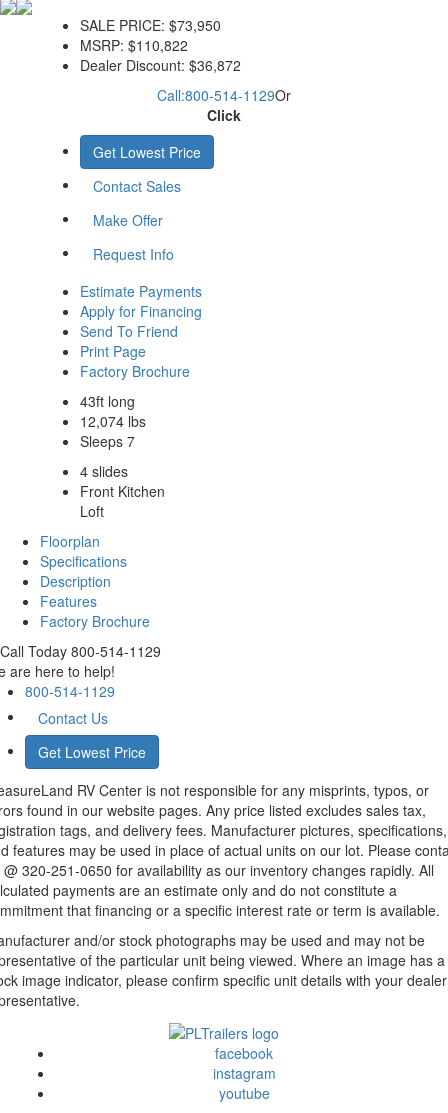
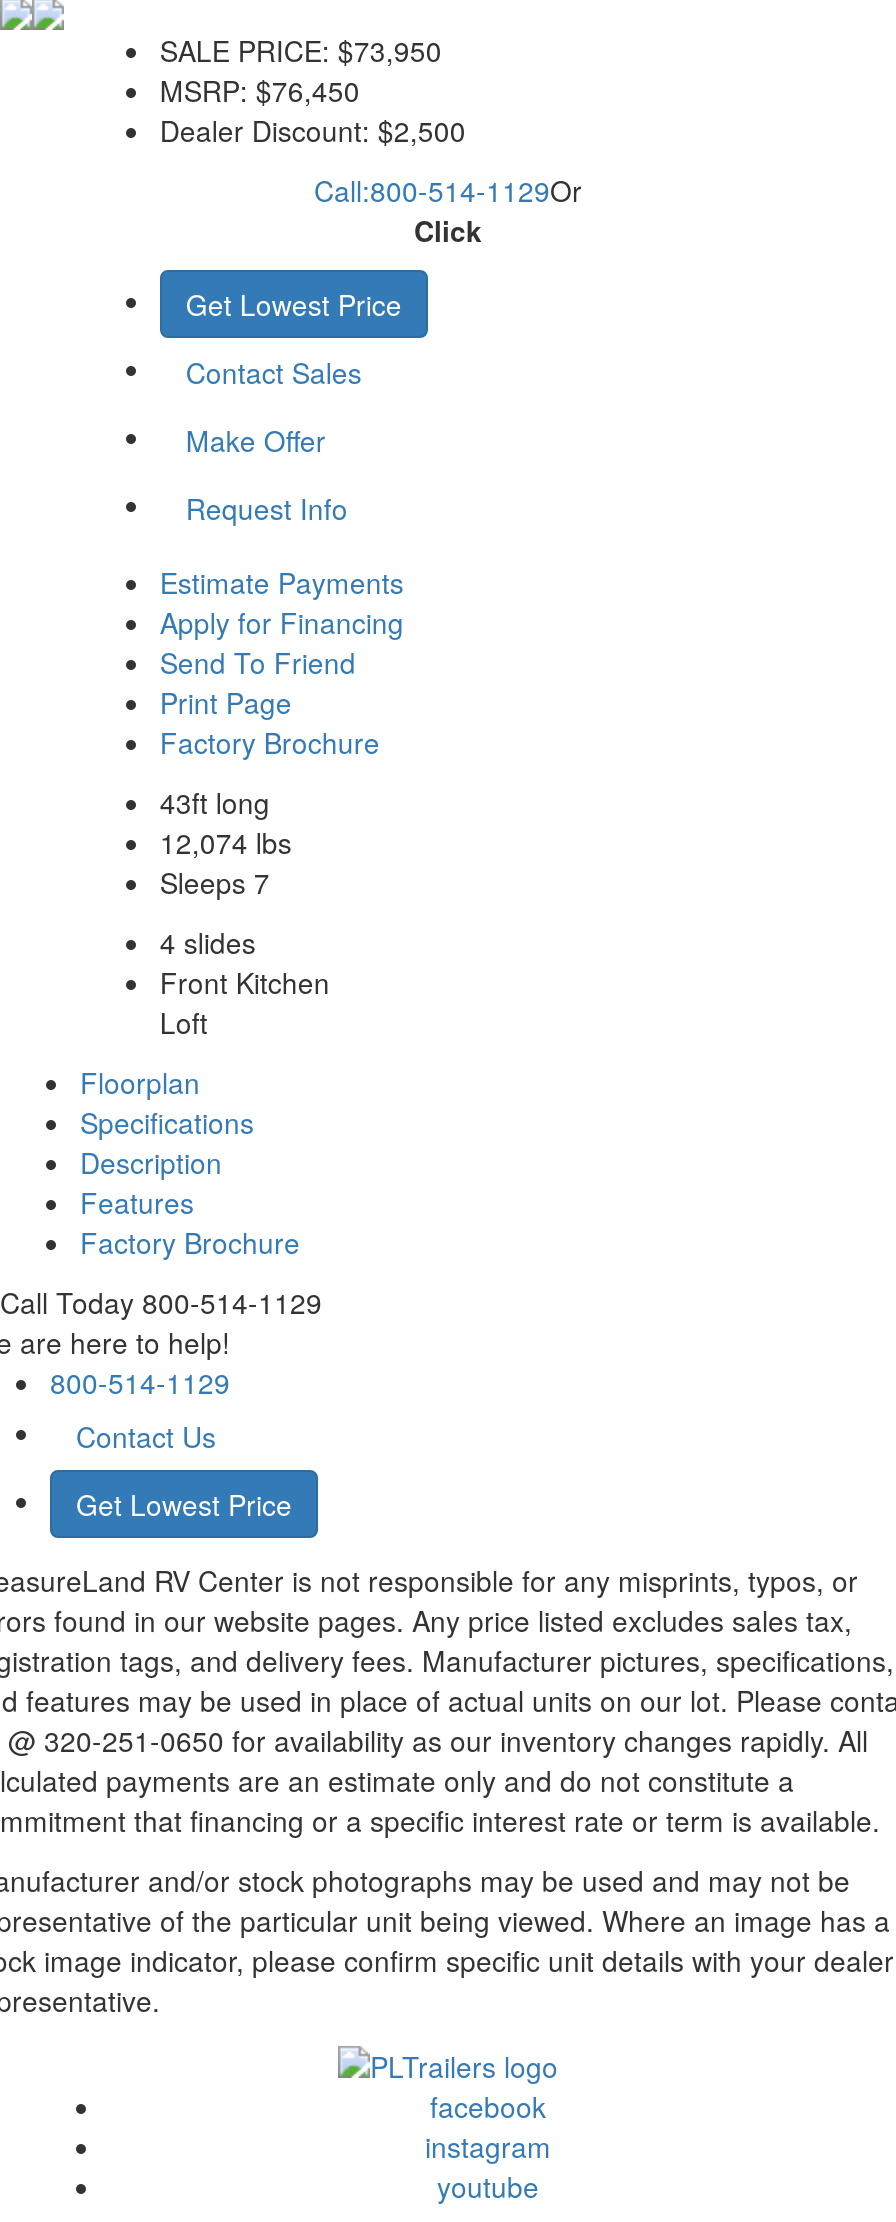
- MSRP: $110,822
+ MSRP: $76,450

- Dealer Discount: $36,872
+ Dealer Discount: $2,500
